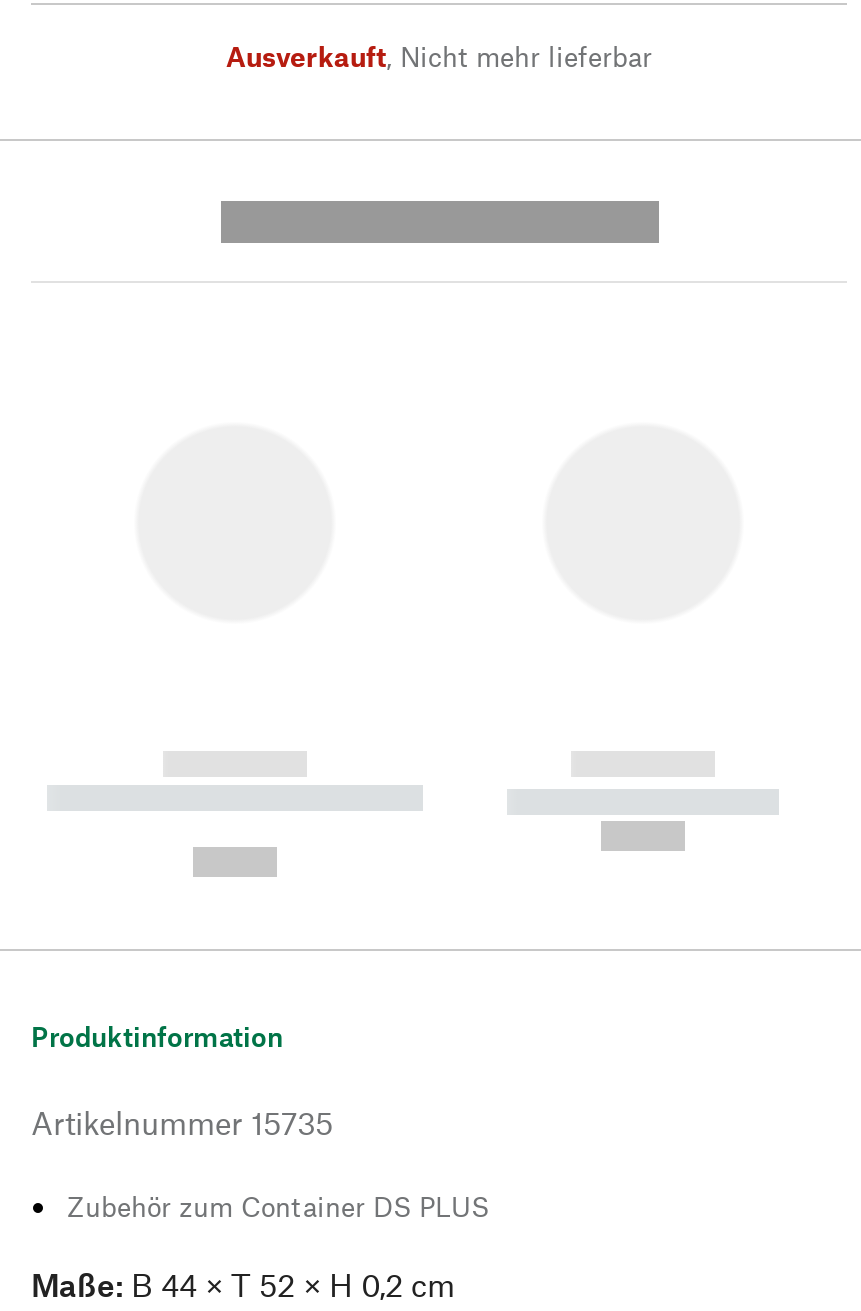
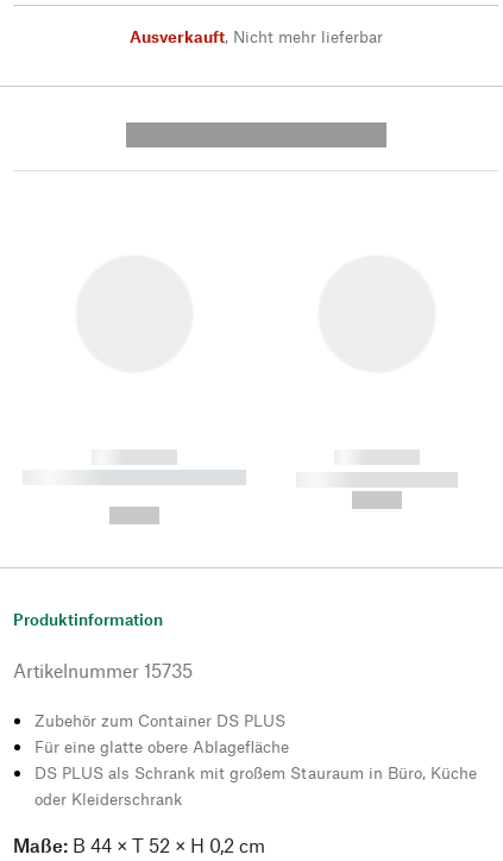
+ Für eine glatte obere Ablagefläche
+ DS PLUS als Schrank mit großem Stauraum in Büro, Küche
+ oder Kleiderschrank
